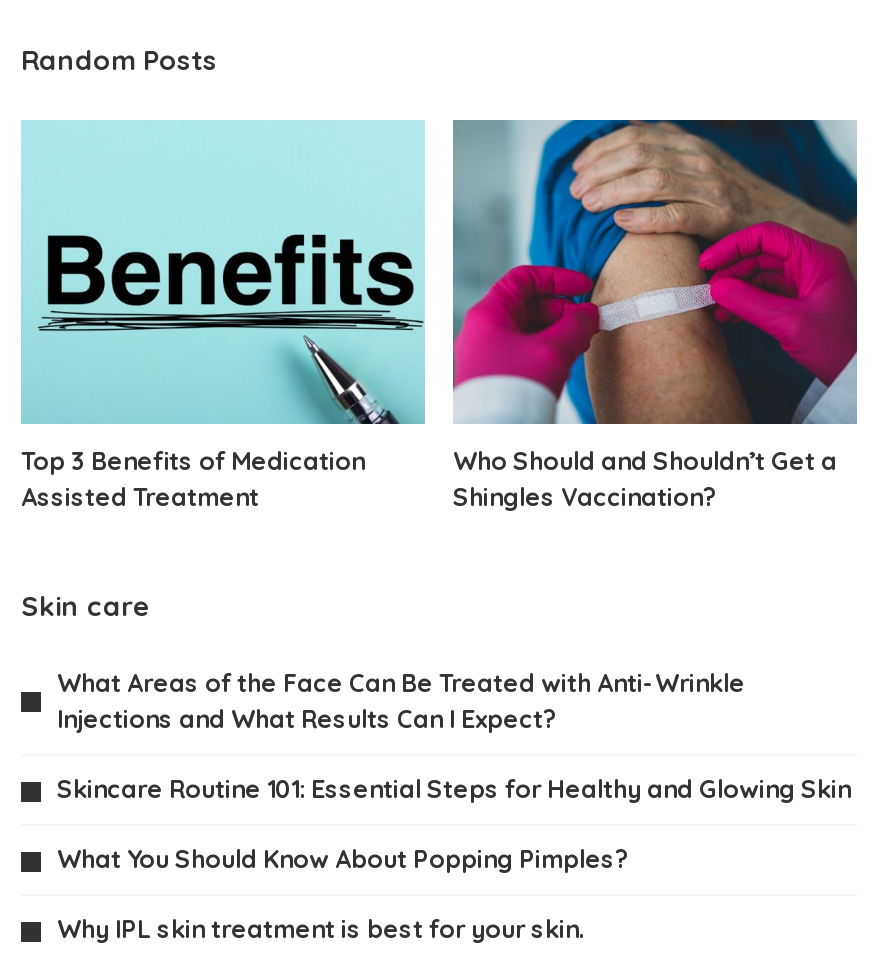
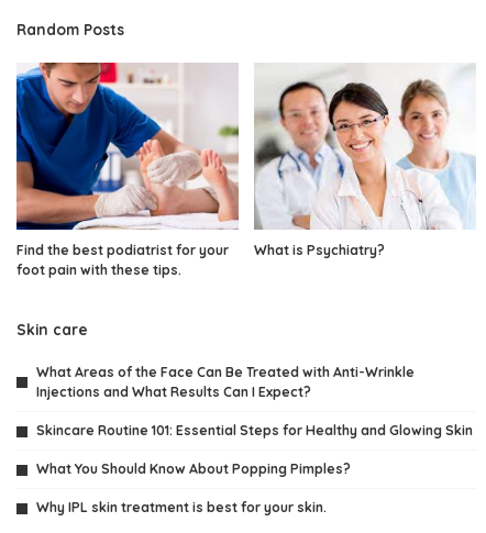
- [image]
- Top 3 Benefits of Medication
- Assisted Treatment
+ [image]
+ Find the best podiatrist for your
+ foot pain with these tips.

- [image]
- Who Should and Shouldn’t Get a
- Shingles Vaccination?
+ [image]
+ What is Psychiatry?
